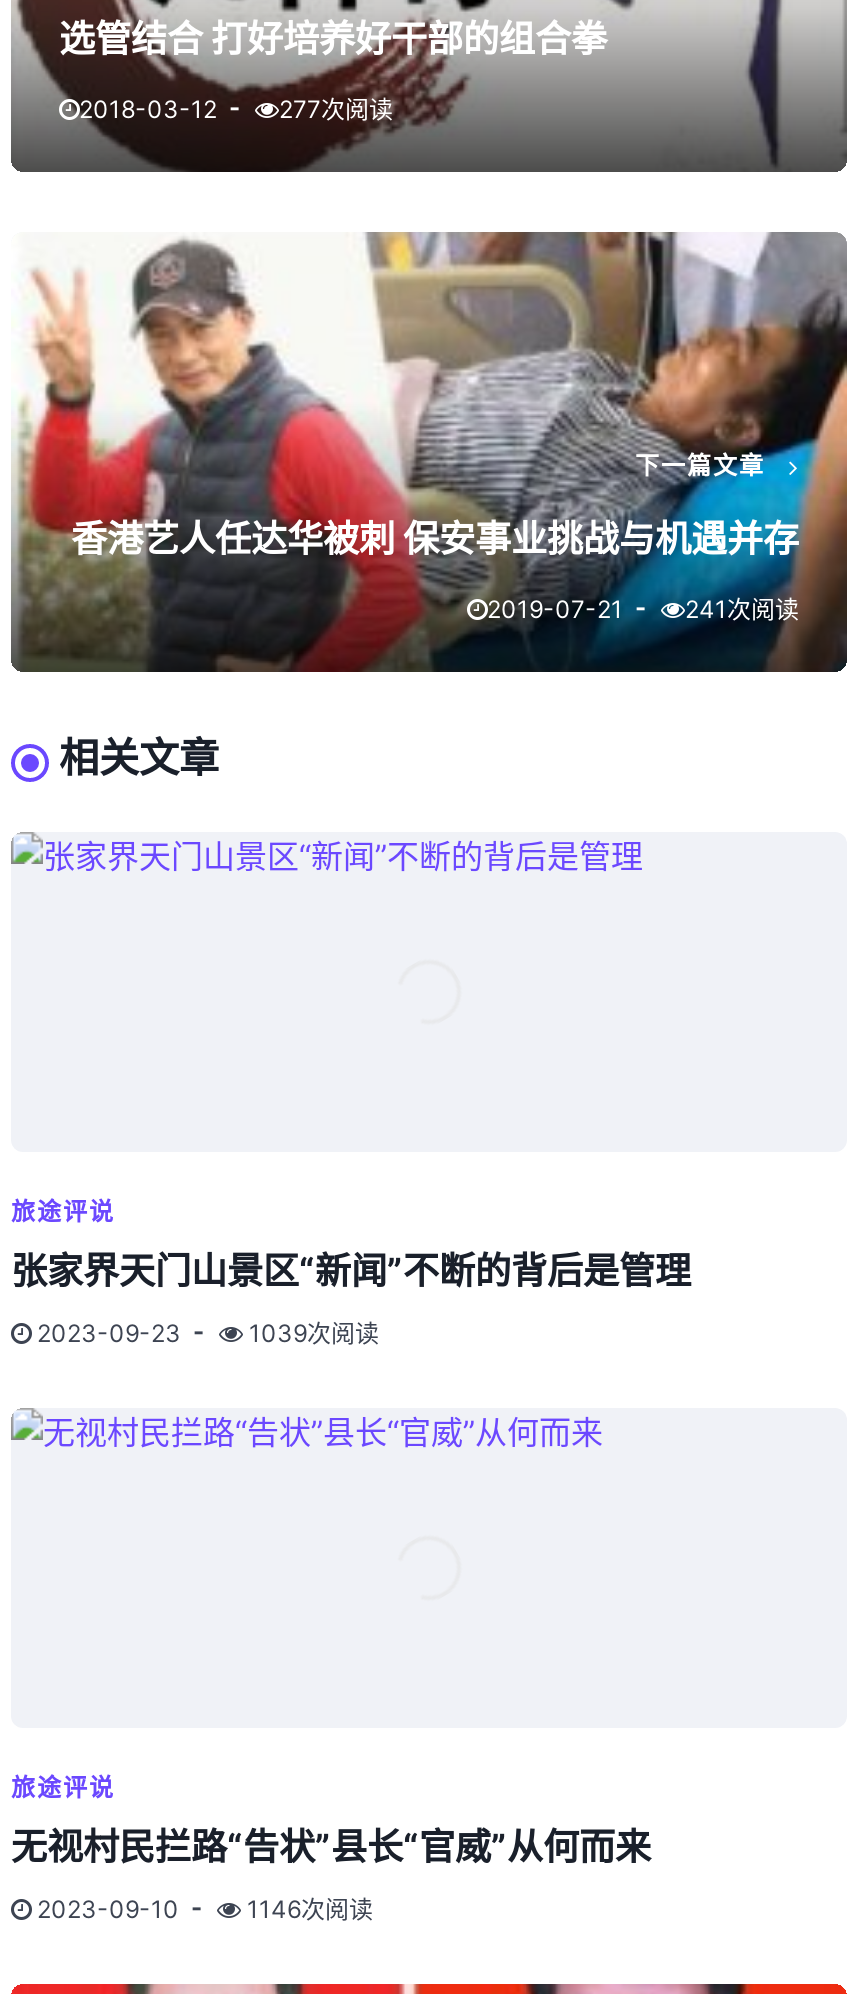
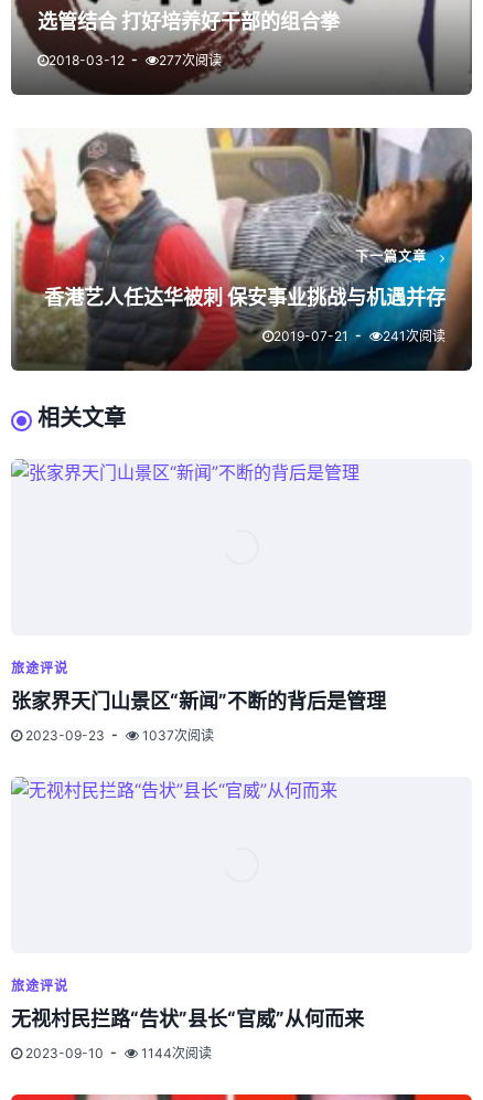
- 1039次阅读
+ 1037次阅读

- 1146次阅读
+ 1144次阅读
